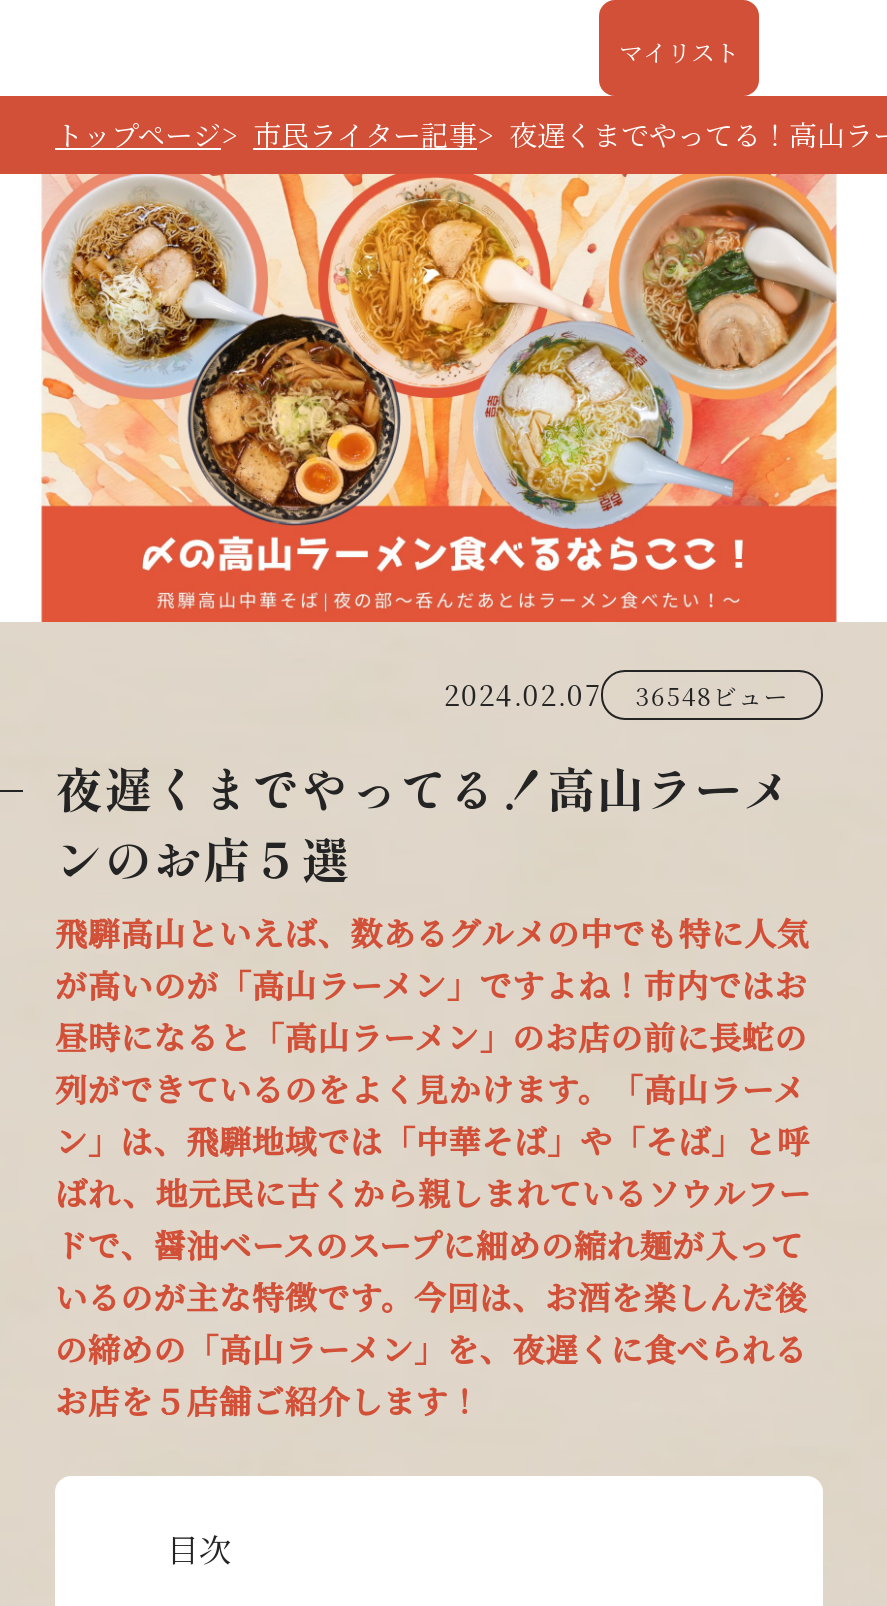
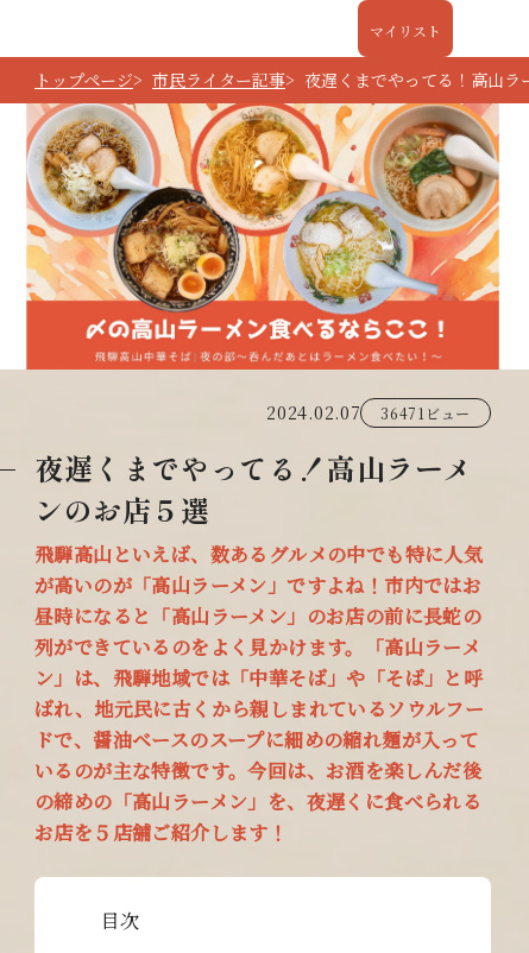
- 2024.02.07 36548ビュー
+ 2024.02.07 36471ビュー
